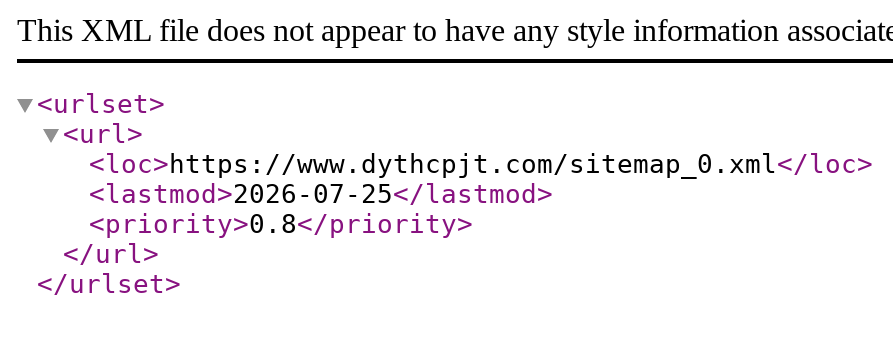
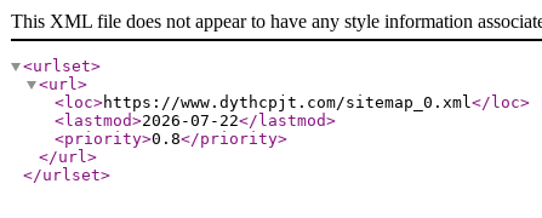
- <lastmod>2026-07-25</lastmod>
+ <lastmod>2026-07-22</lastmod>
